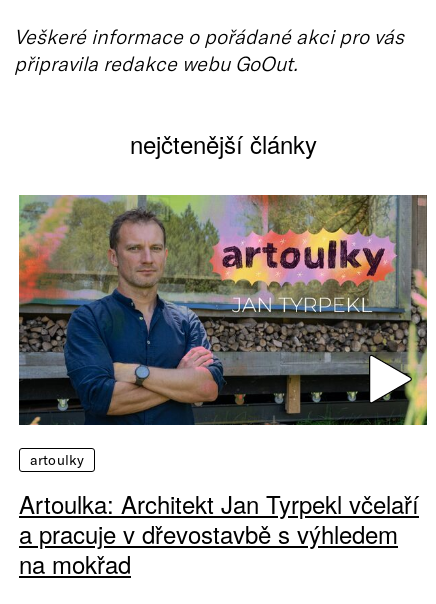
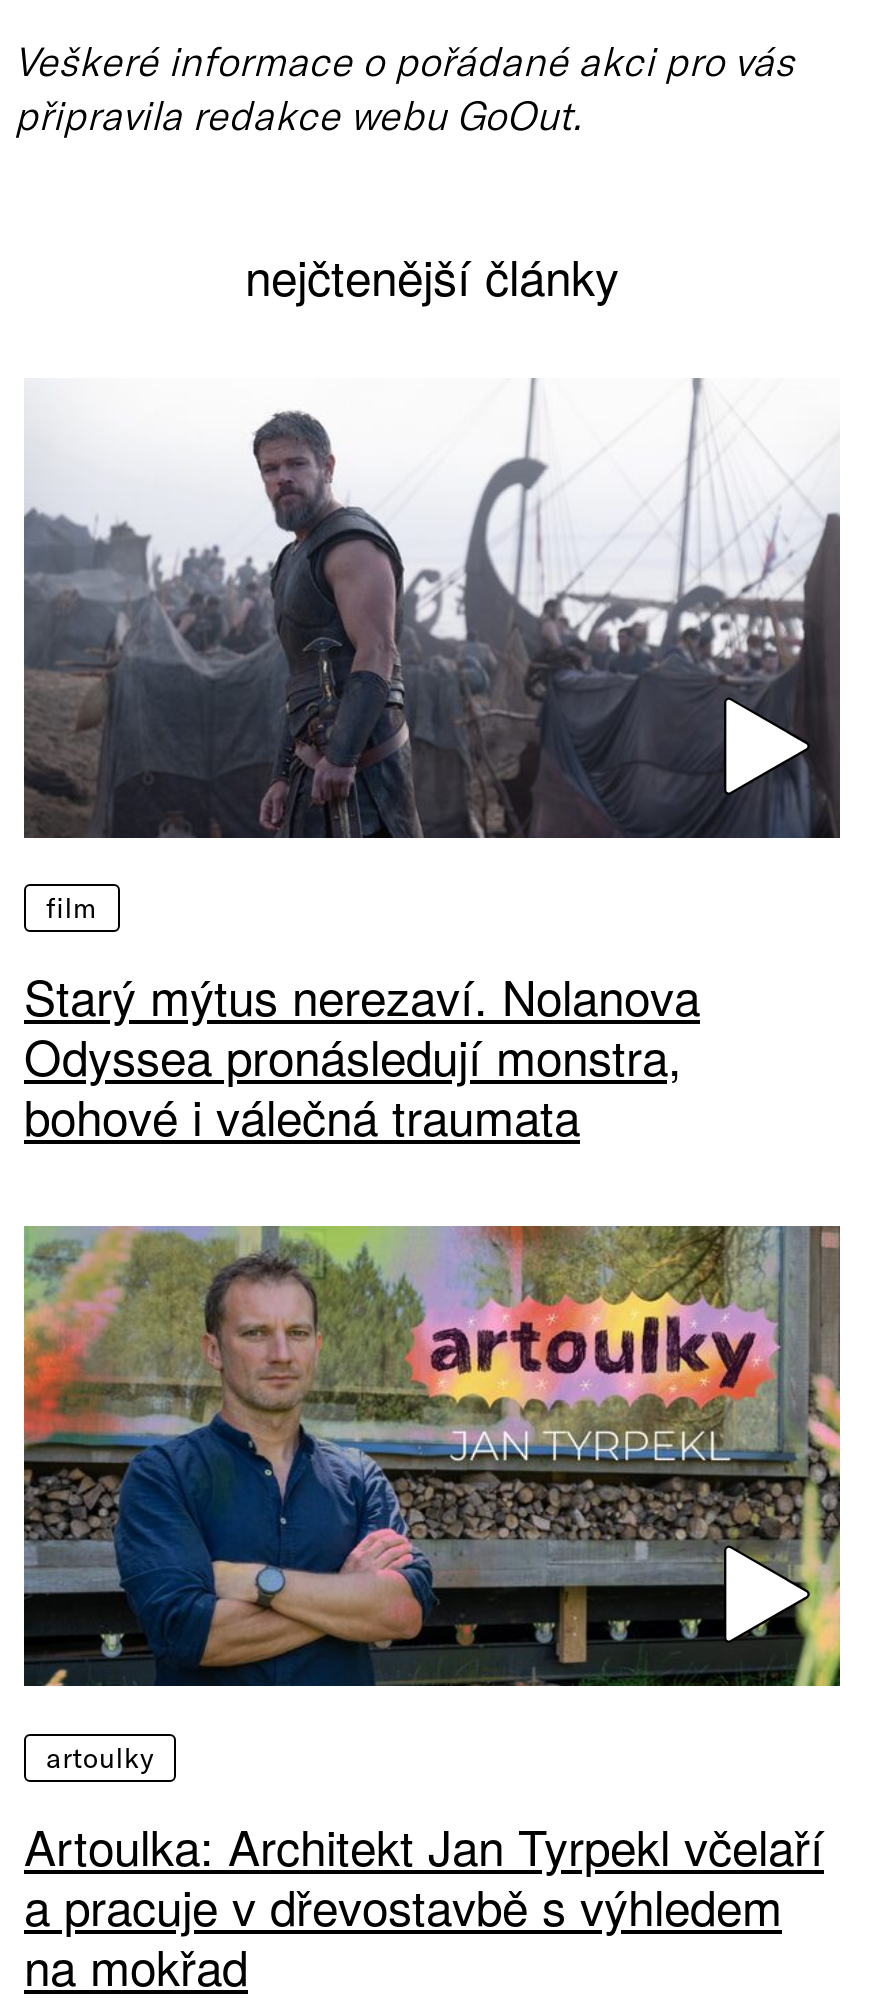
+ [image]
+ film
+ Starý mýtus nerezaví. Nolanova
+ Odyssea pronásledují monstra,
+ bohové i válečná traumata
